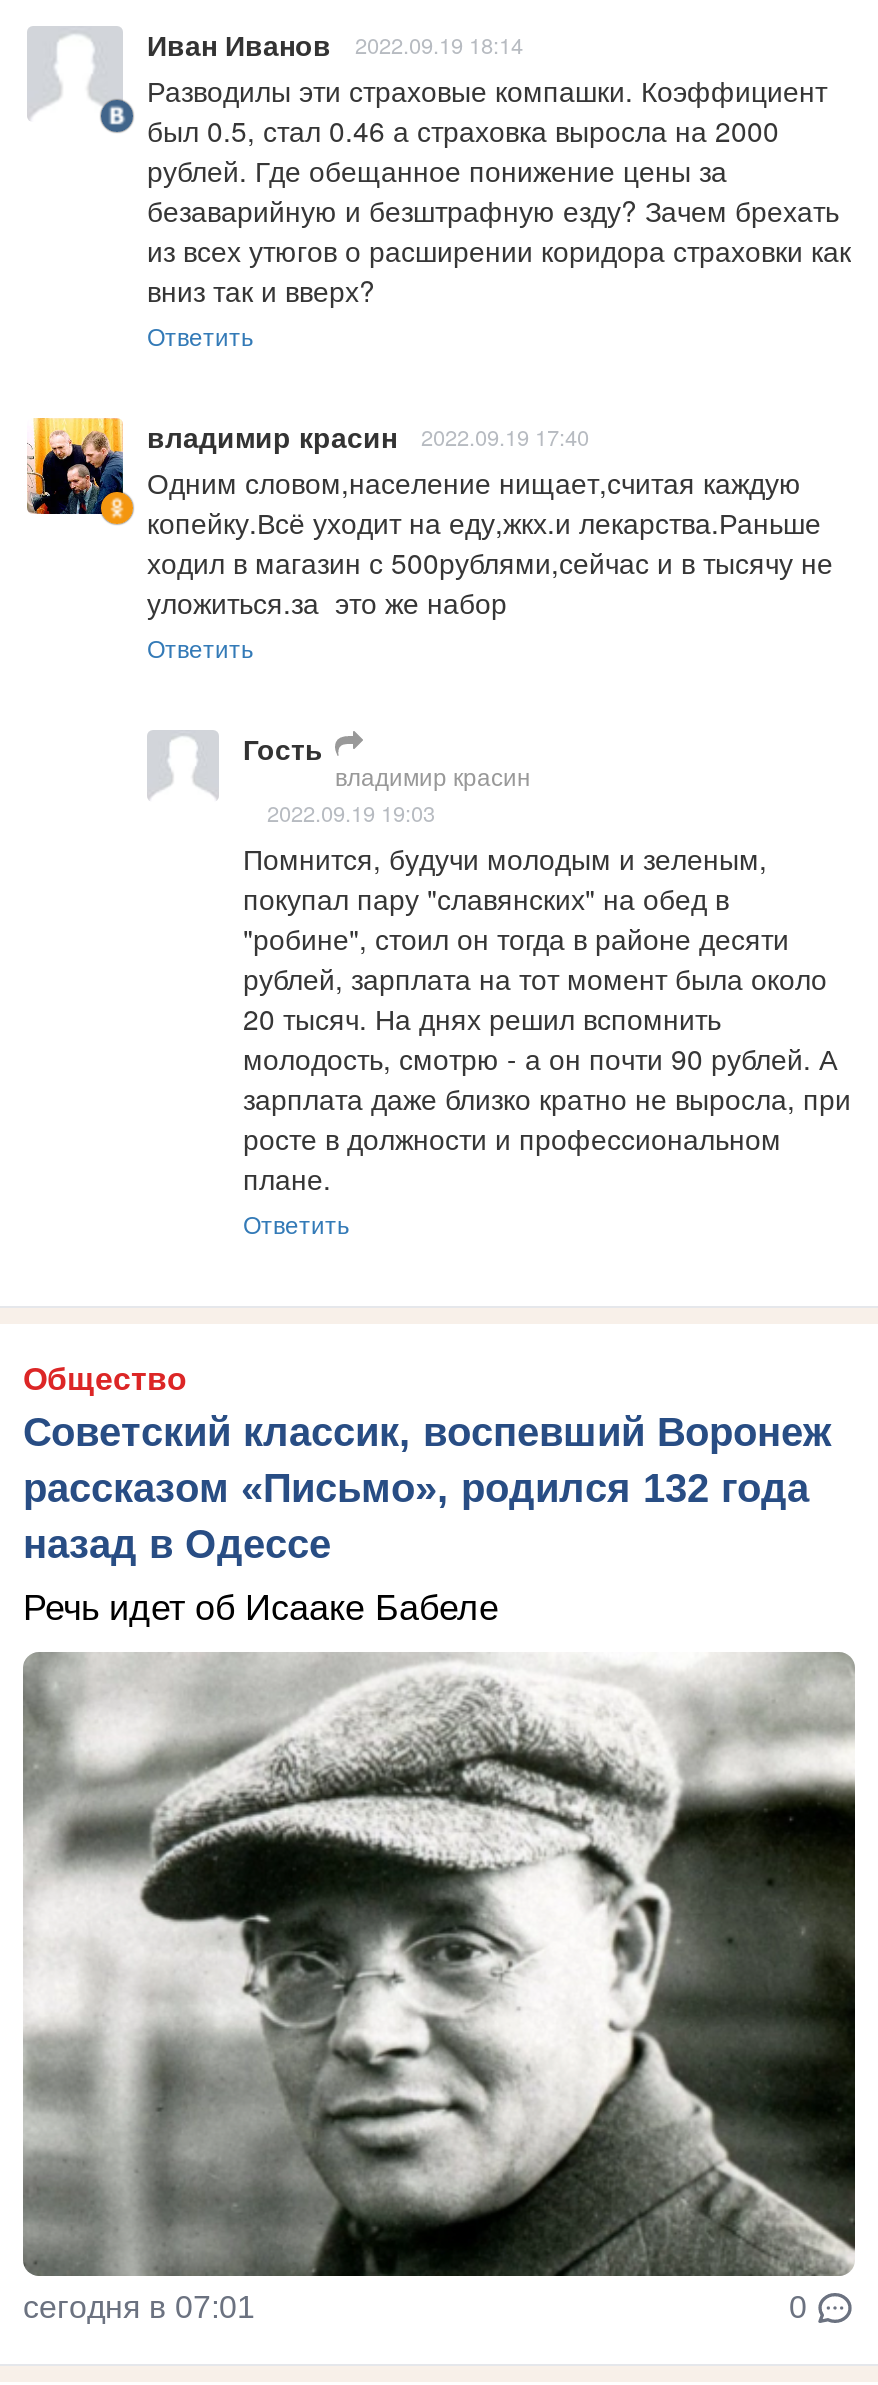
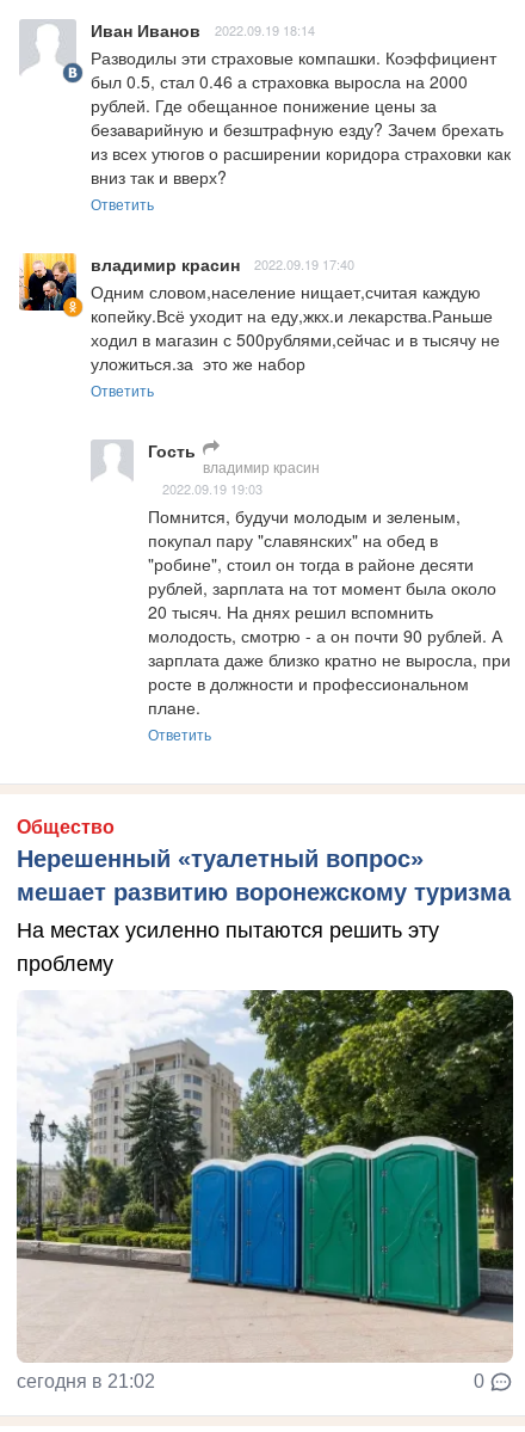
- Советский классик, воспевший Воронеж
- рассказом «Письмо», родился 132 года
- назад в Одессе
+ Нерешенный «туалетный вопрос»
+ мешает развитию воронежскому туризма

- Речь идет об Исааке Бабеле
+ На местах усиленно пытаются решить эту
+ проблему

- [image]
- сегодня в 07:01
+ [image]
+ сегодня в 21:02
